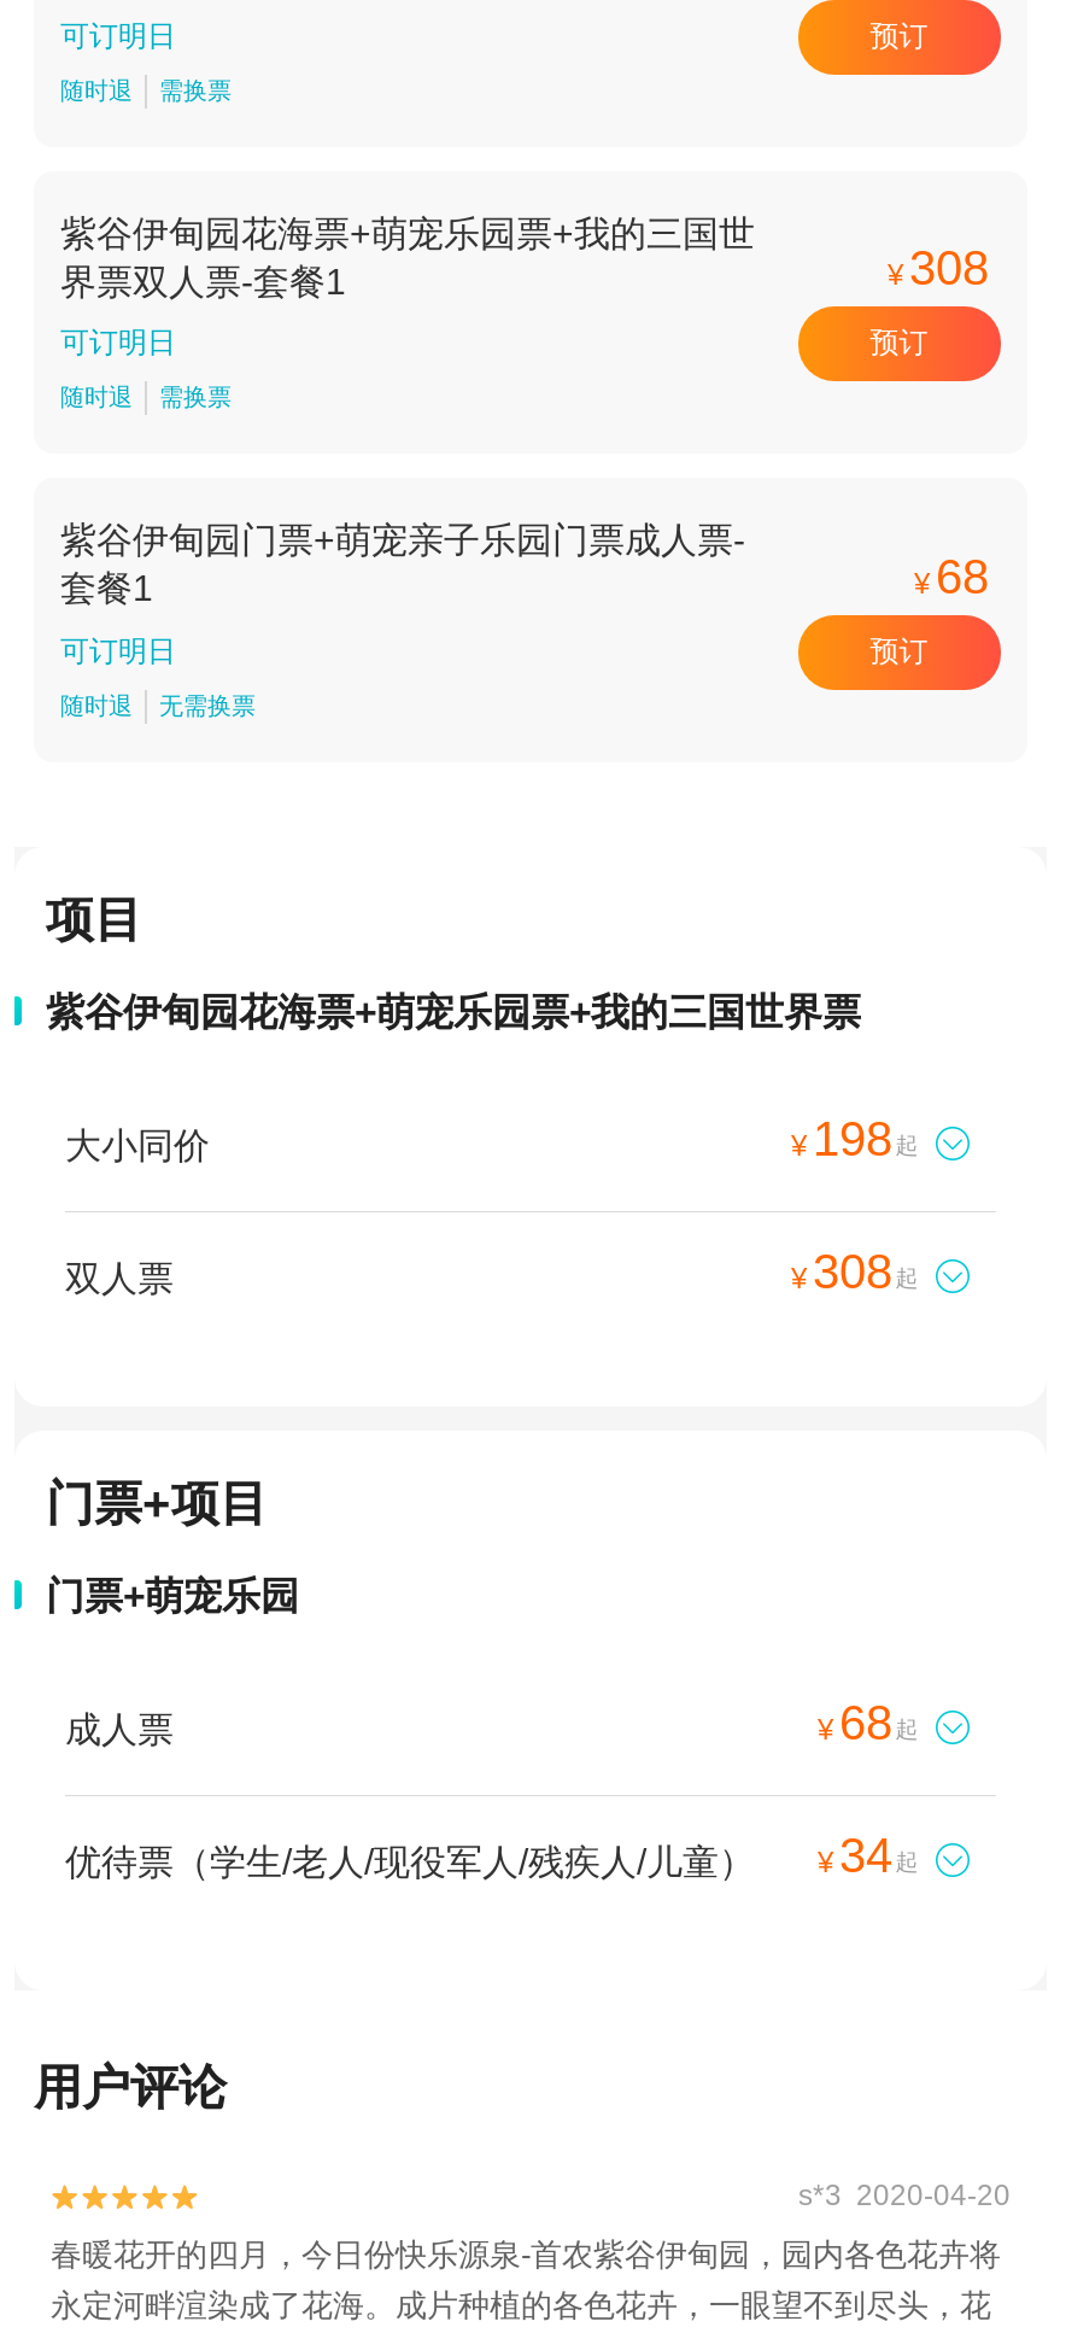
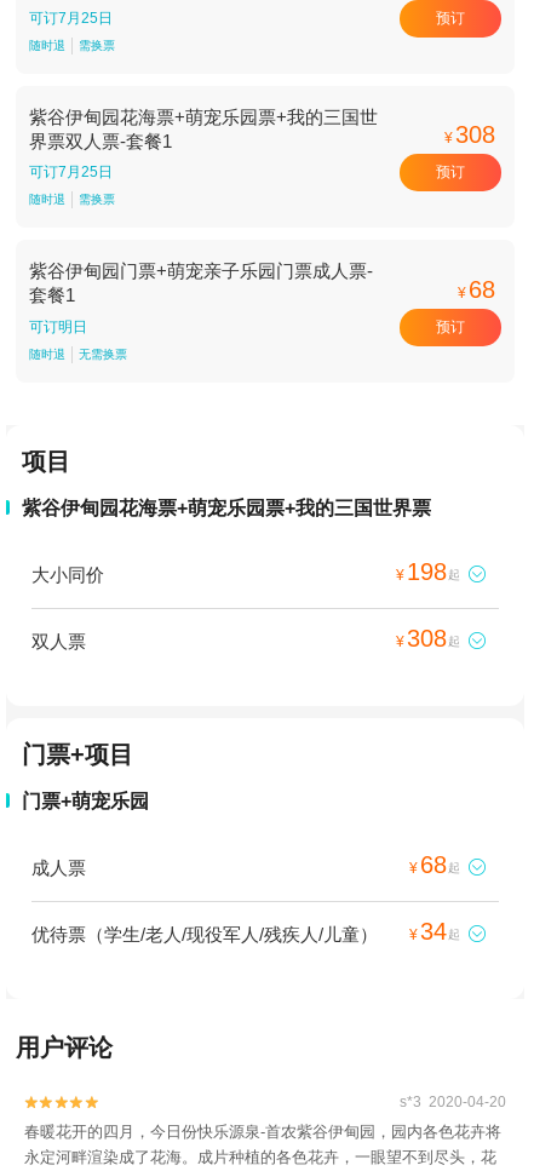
- 可订明日
+ 可订7月25日

- 可订明日
+ 可订7月25日
